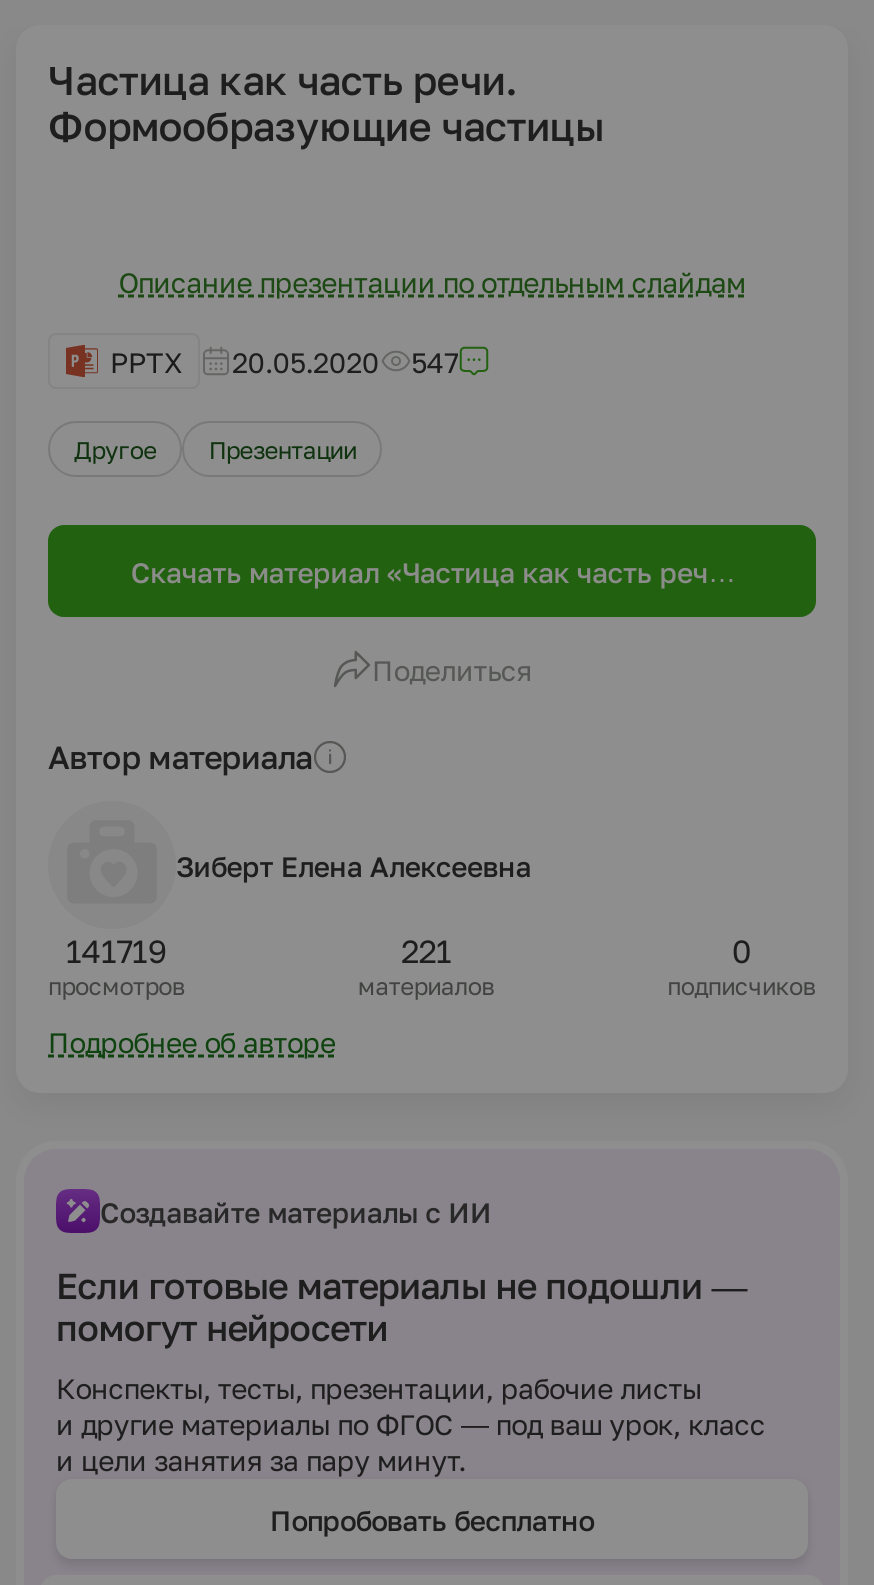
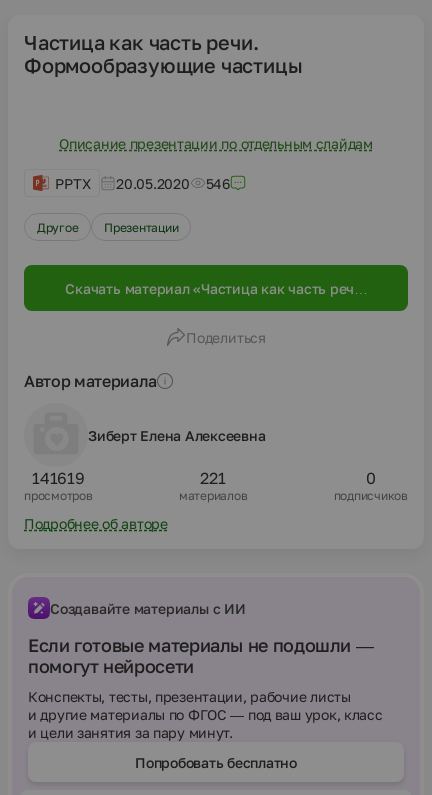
- PPTX 20.05.2020 547
+ PPTX 20.05.2020 546

- 141719
+ 141619
